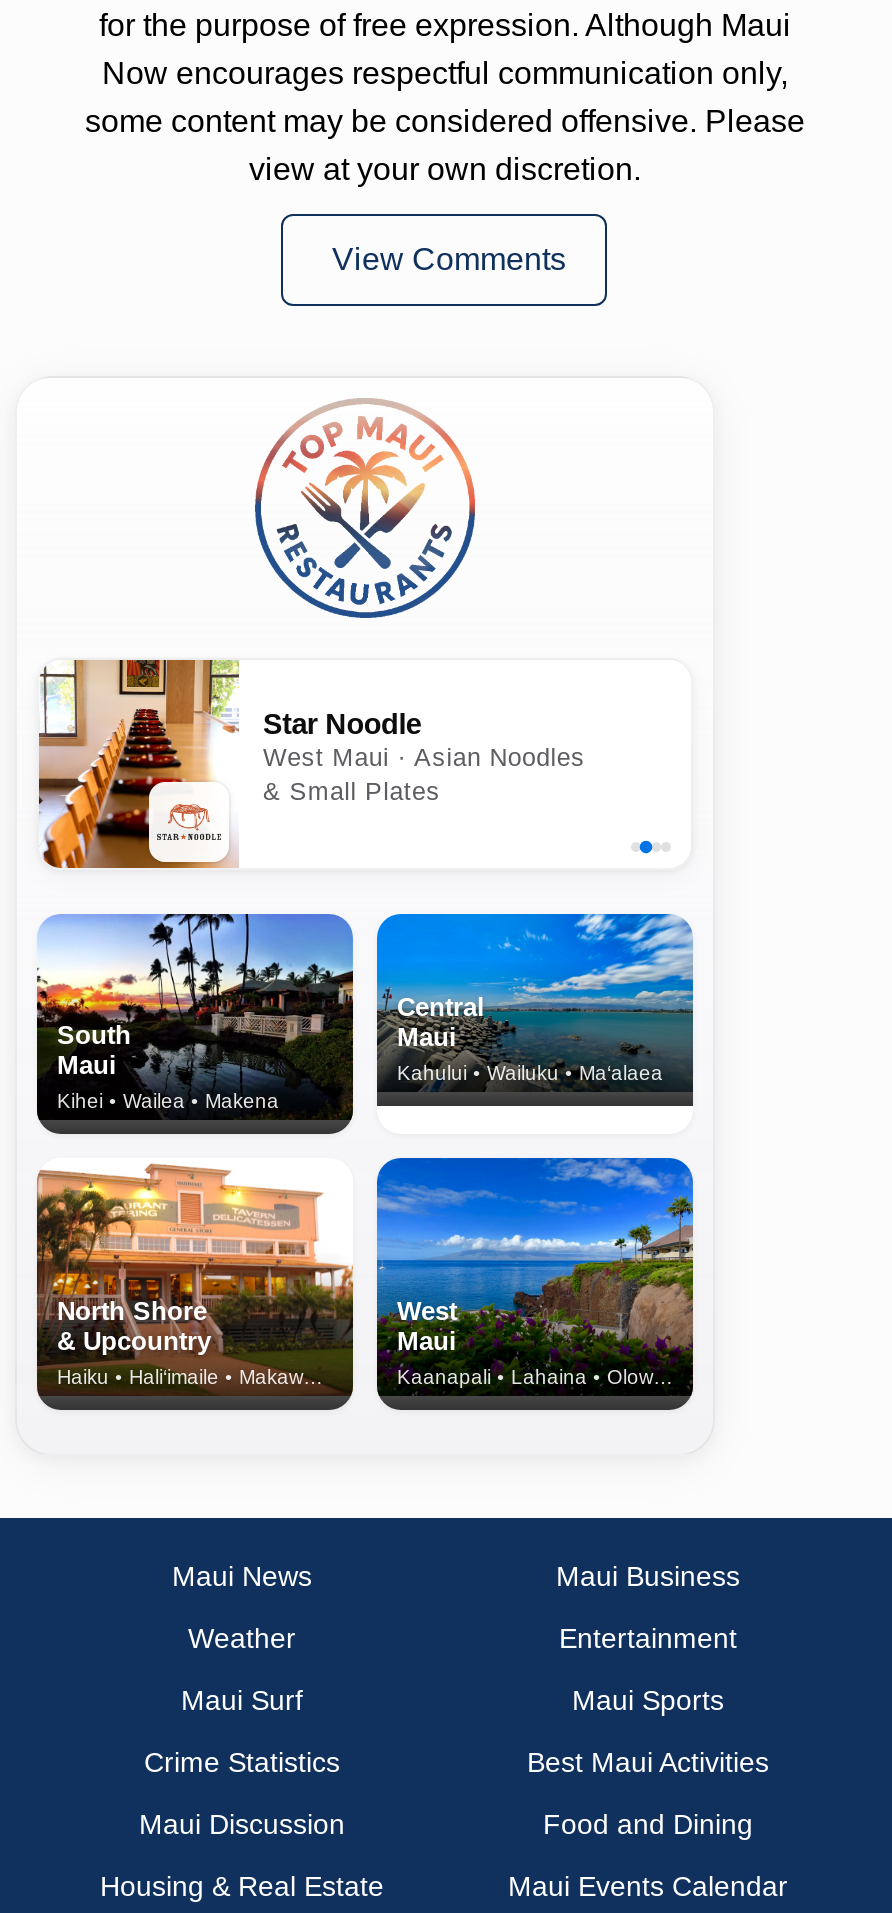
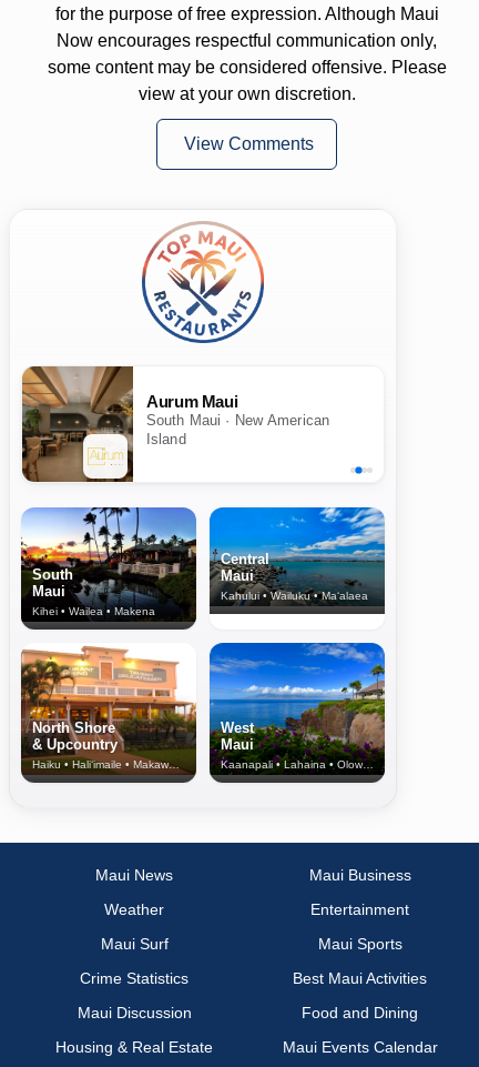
- [image]
- Star Noodle
- West Maui · Asian Noodles
- & Small Plates
+ [image]
+ Aurum Maui
+ South Maui · New American
+ Island
